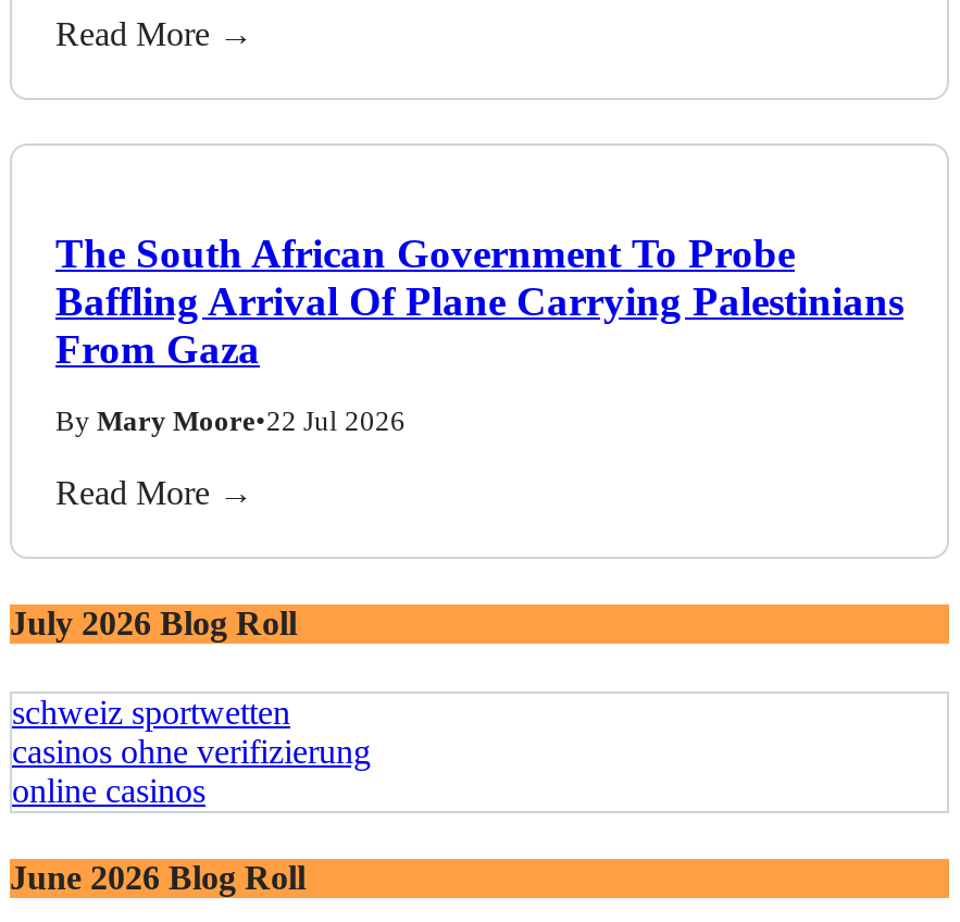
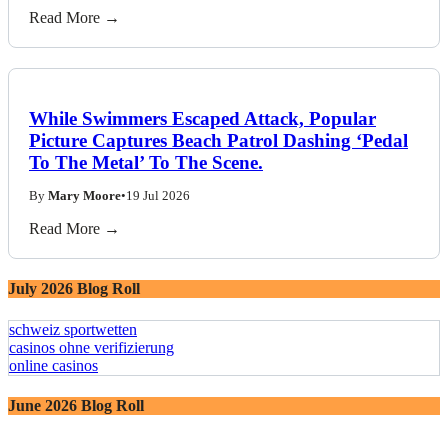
- The South African Government To Probe
- Baffling Arrival Of Plane Carrying Palestinians
- From Gaza
+ While Swimmers Escaped Attack, Popular
+ Picture Captures Beach Patrol Dashing ‘Pedal
+ To The Metal’ To The Scene.

- By Mary Moore•22 Jul 2026
+ By Mary Moore•19 Jul 2026
